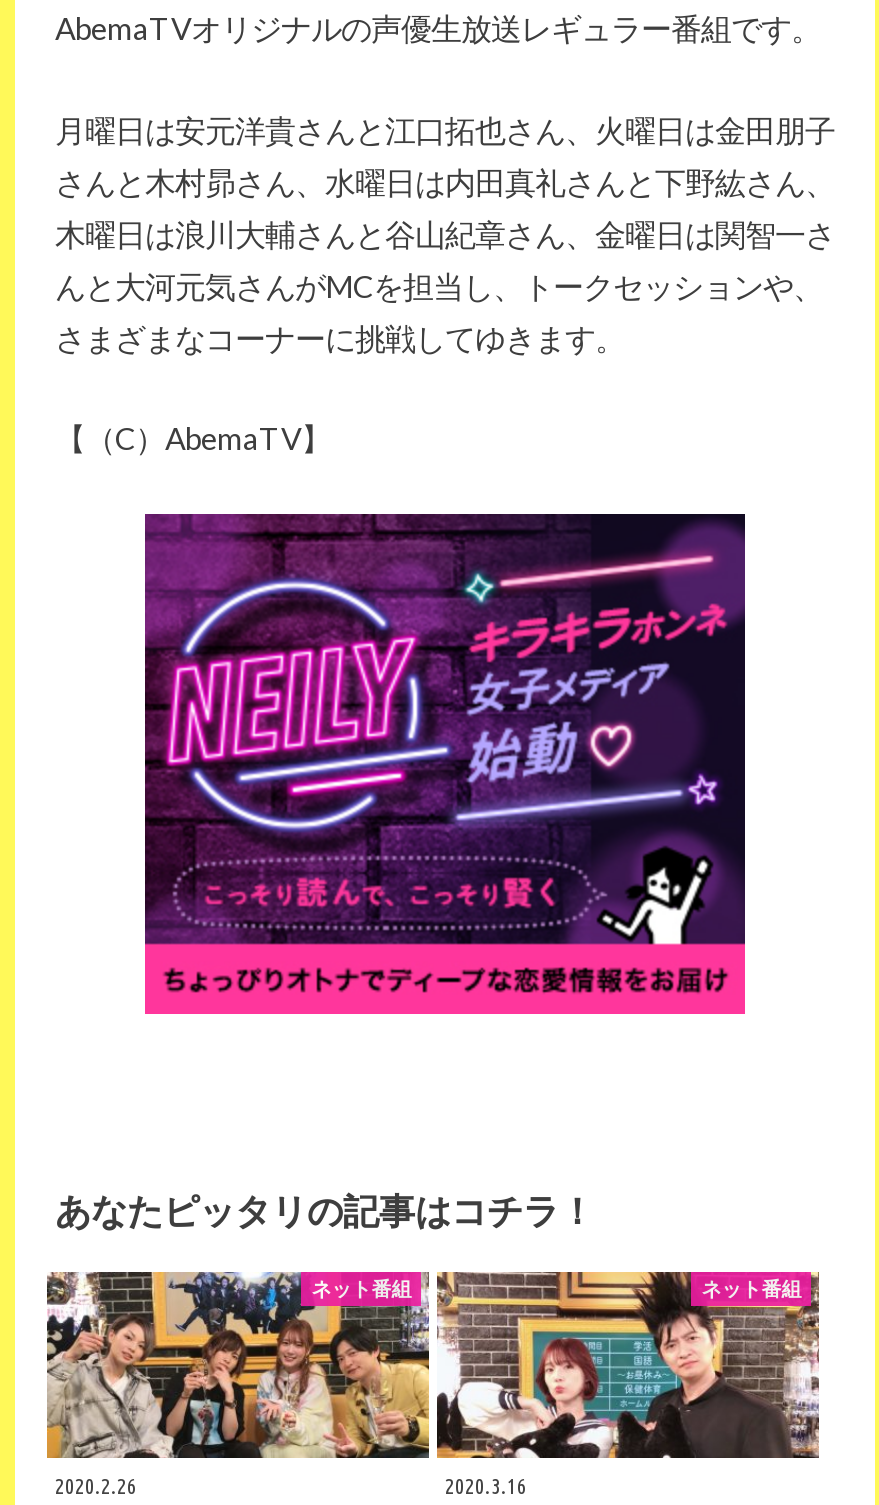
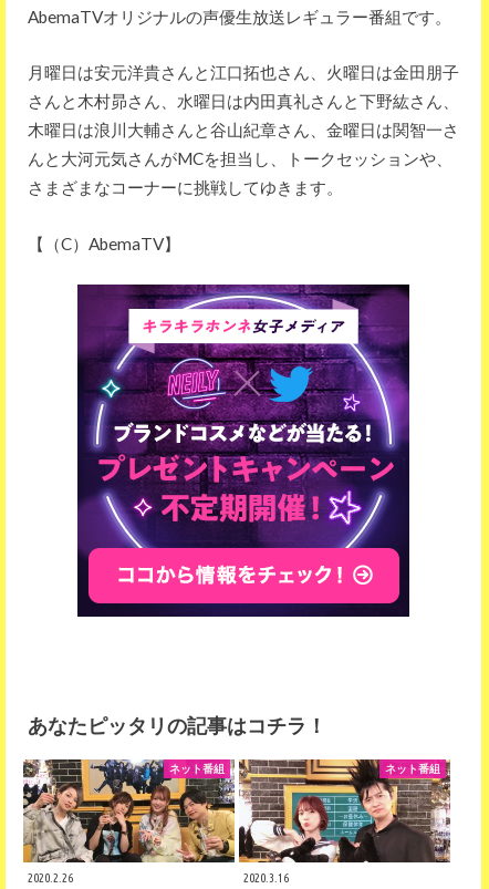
- [image]
+ [image]
